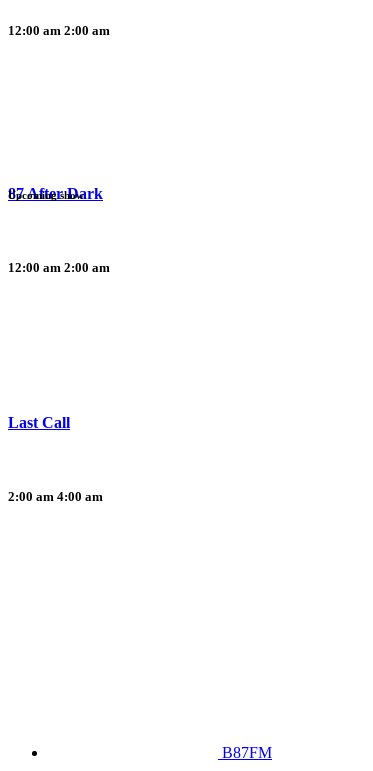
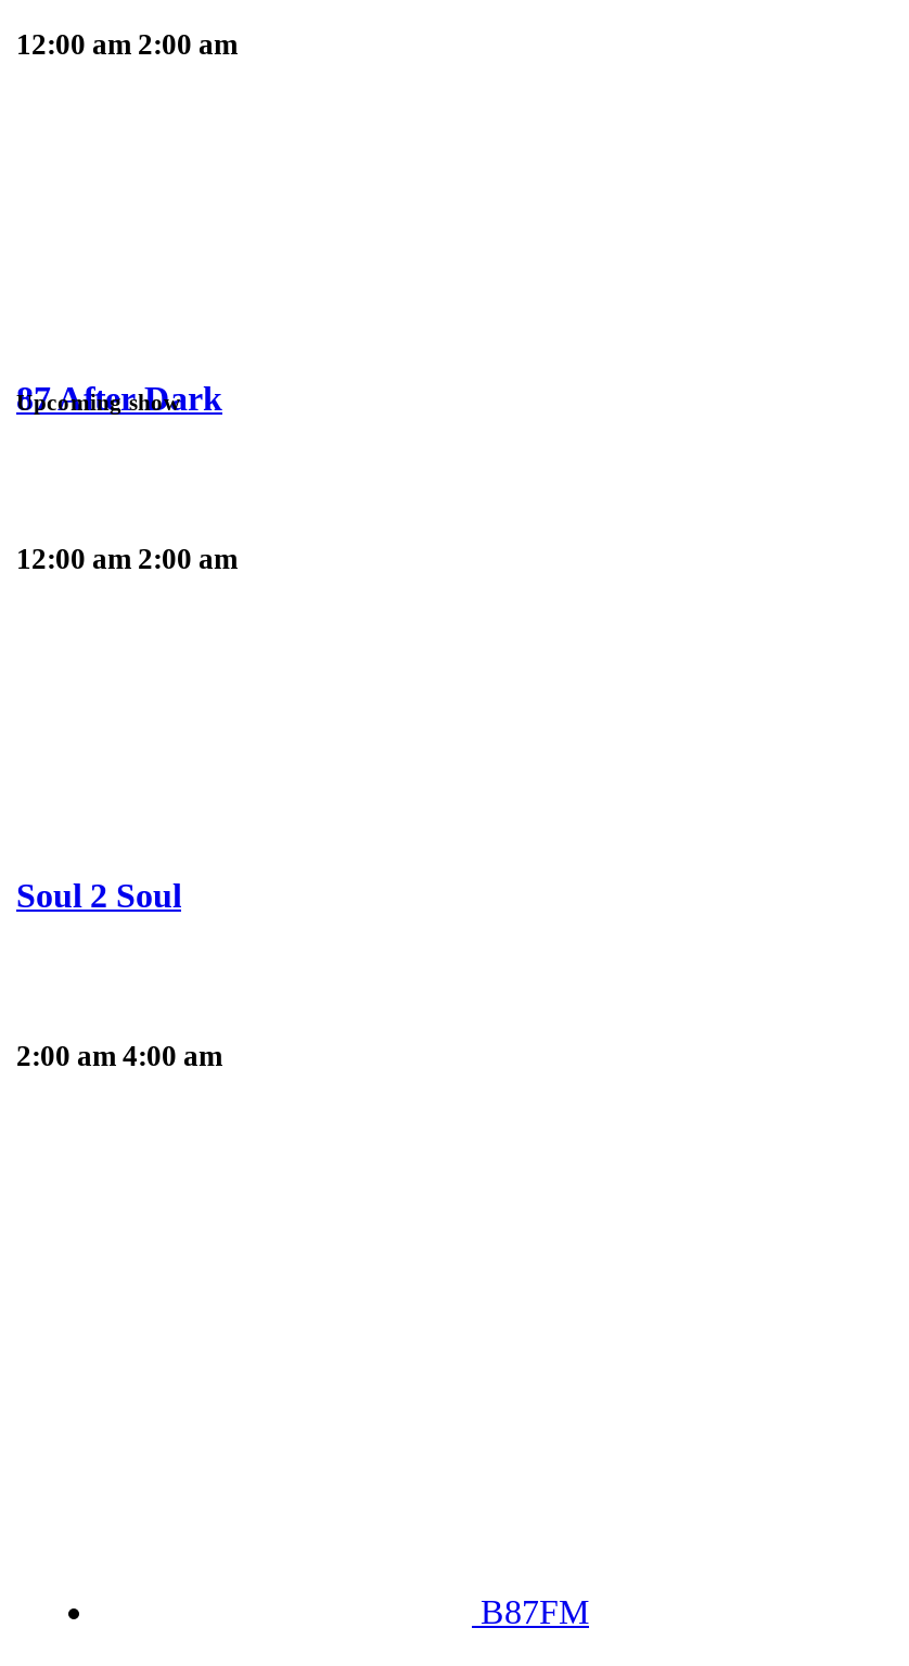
- Last Call
+ Soul 2 Soul
